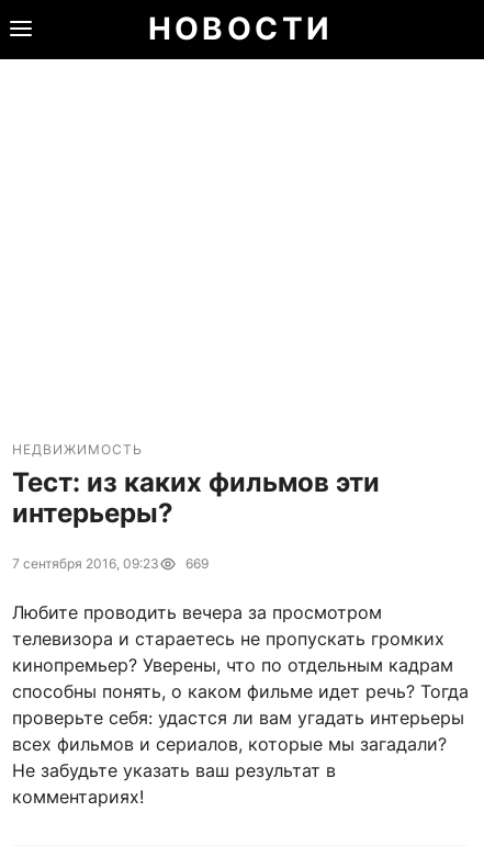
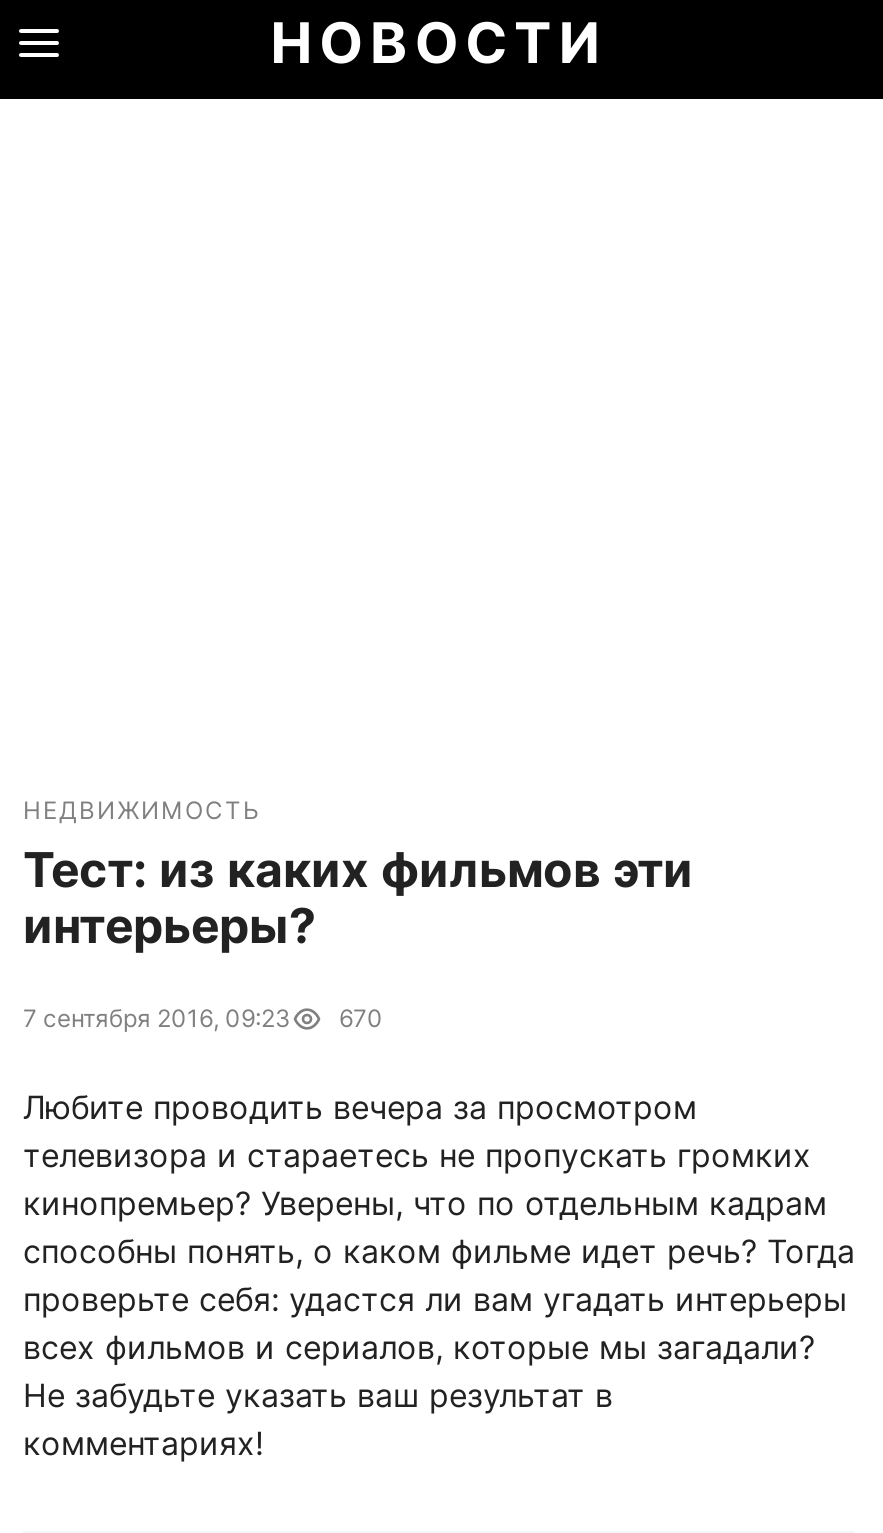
- 7 сентября 2016, 09:23 669
+ 7 сентября 2016, 09:23 670
